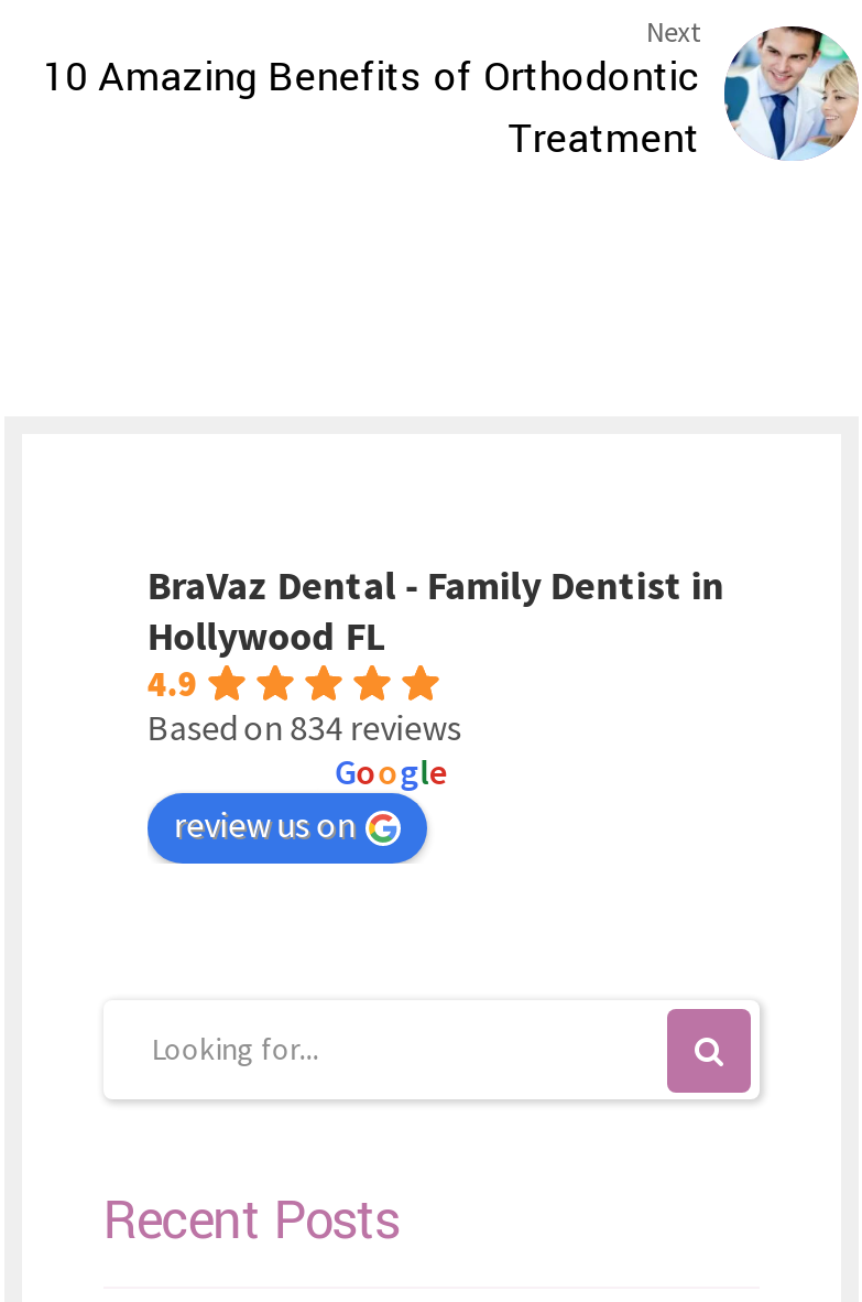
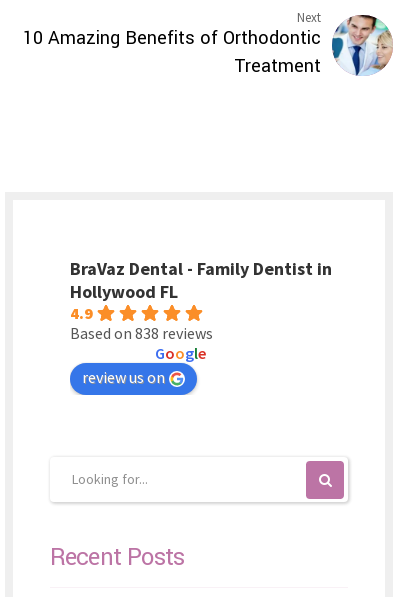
- Based on 834 reviews
+ Based on 838 reviews
